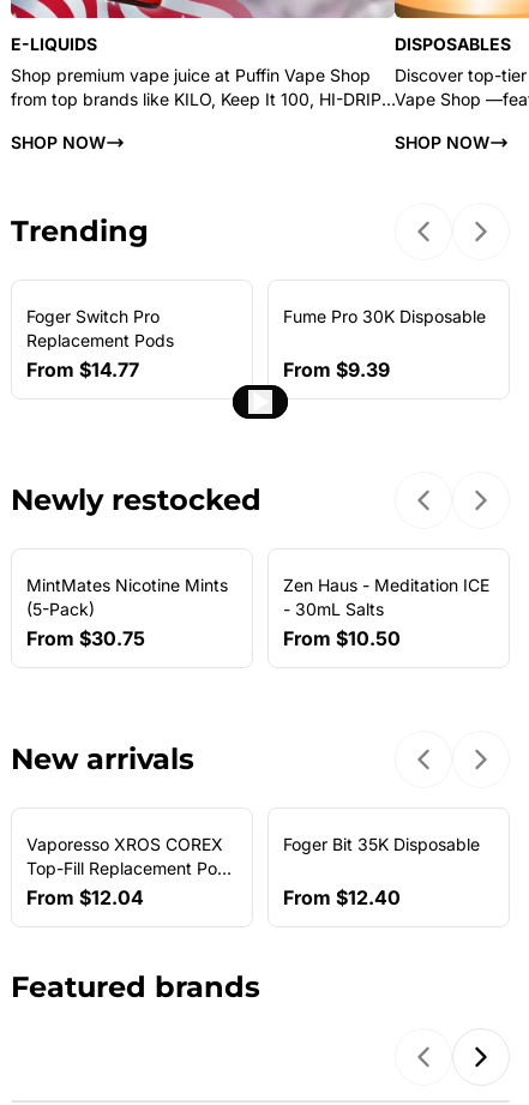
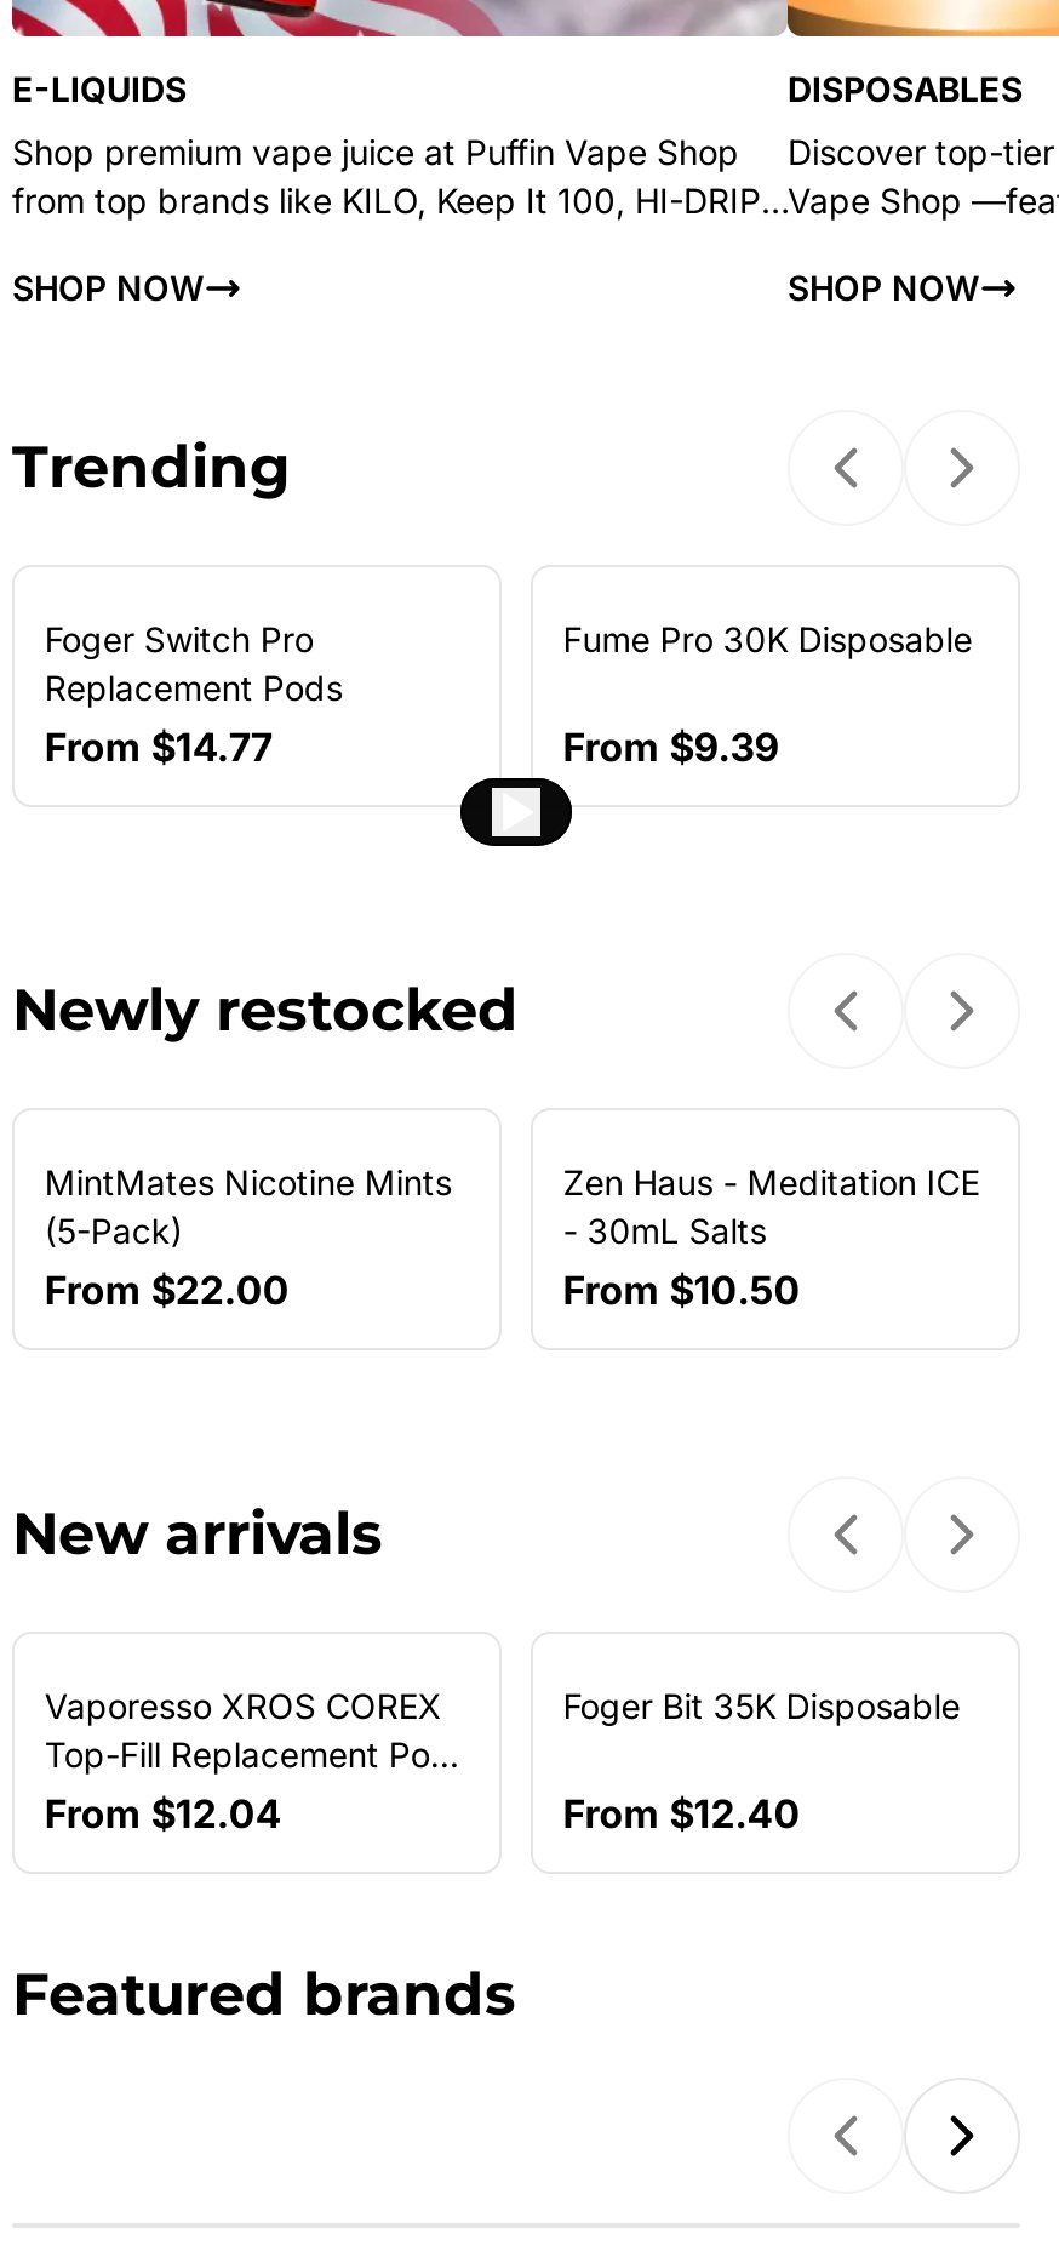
- From $30.75
+ From $22.00
